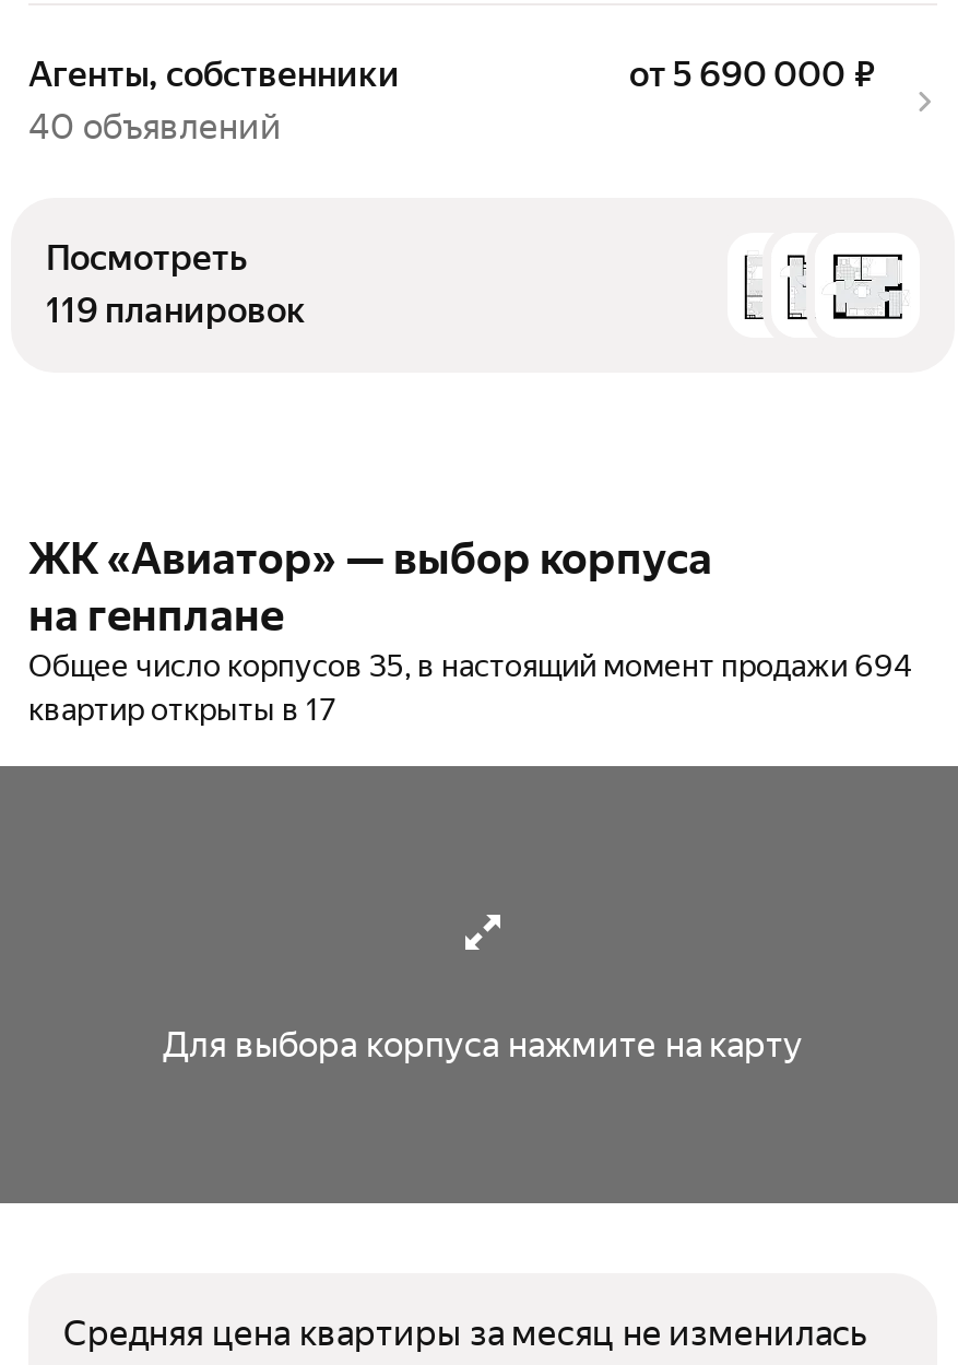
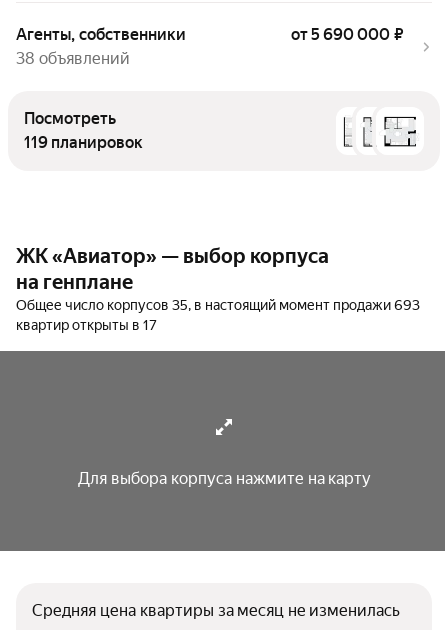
- 40 объявлений
+ 38 объявлений

- Общее число корпусов 35, в настоящий момент продажи 694
+ Общее число корпусов 35, в настоящий момент продажи 693
